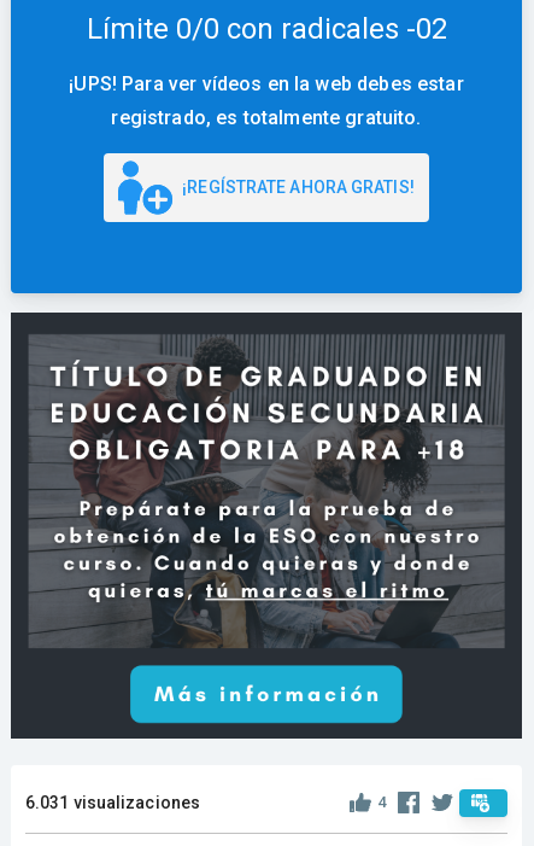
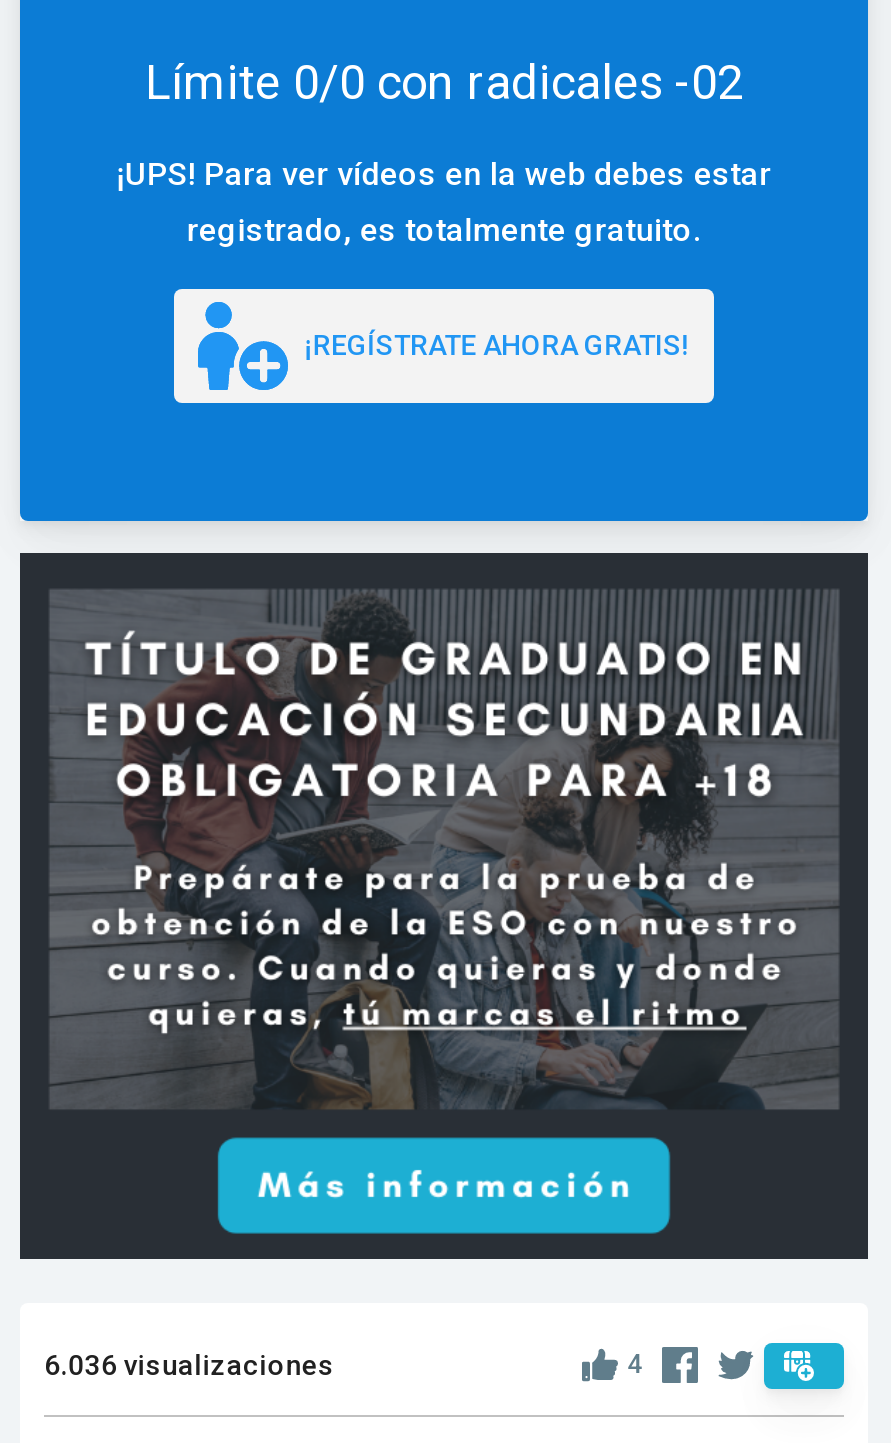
- 6.031 visualizaciones
+ 6.036 visualizaciones
